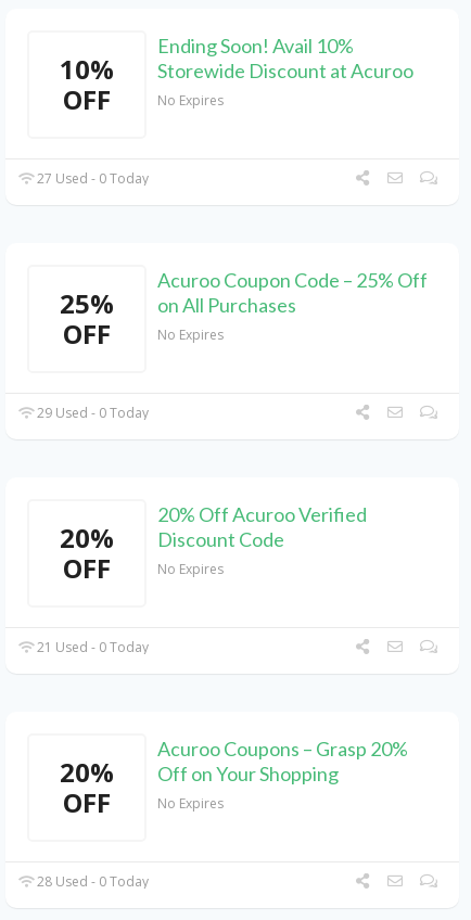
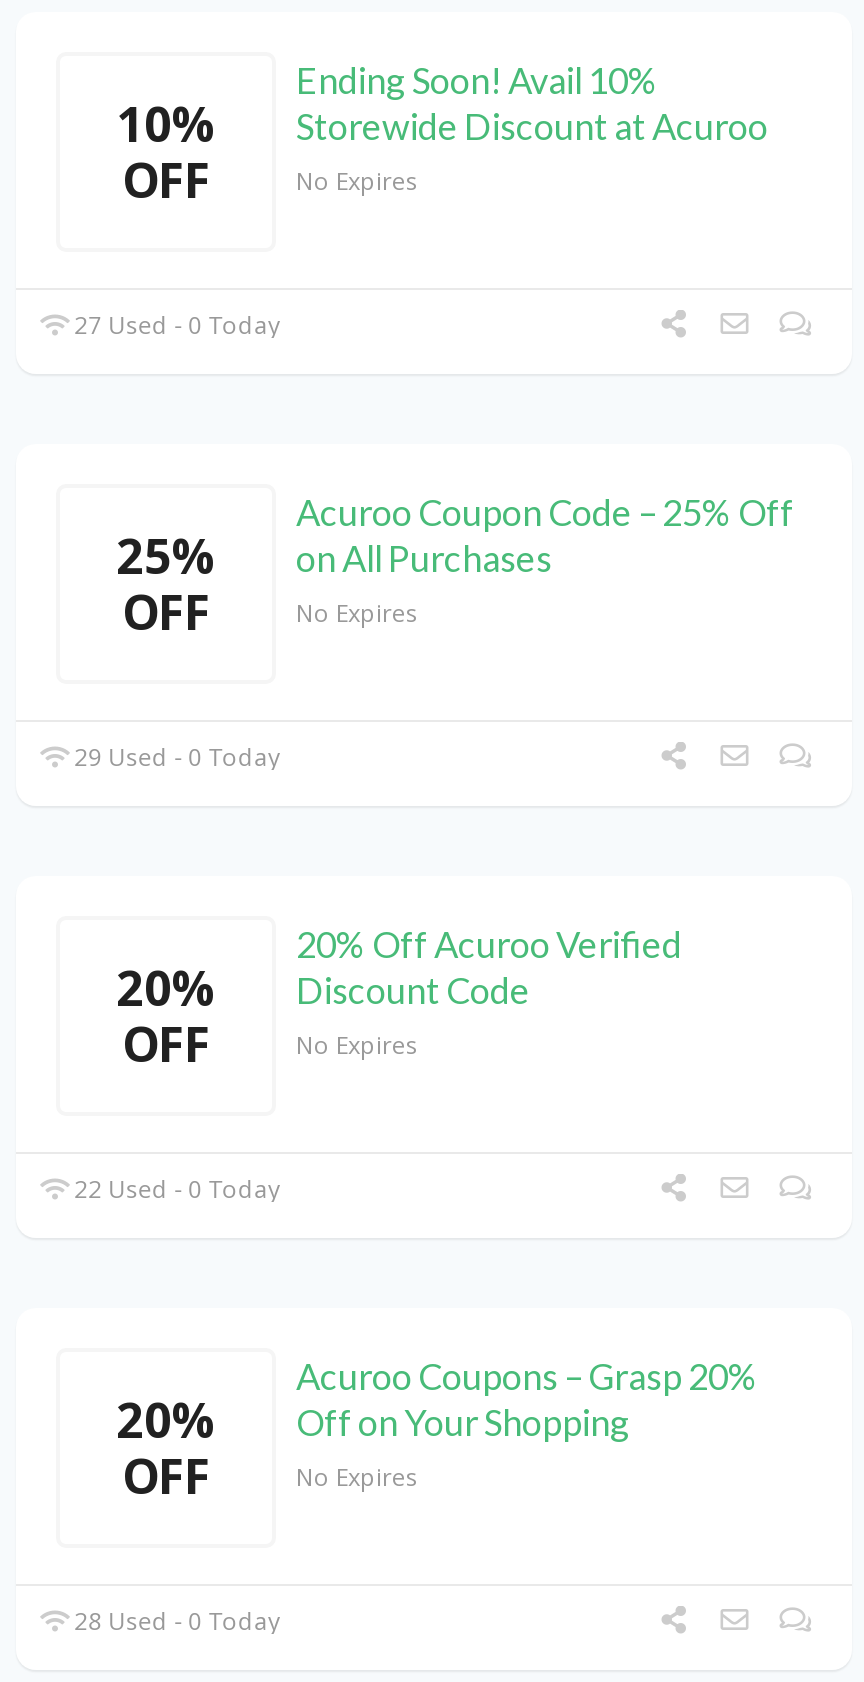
- 21 Used - 0 Today
+ 22 Used - 0 Today
